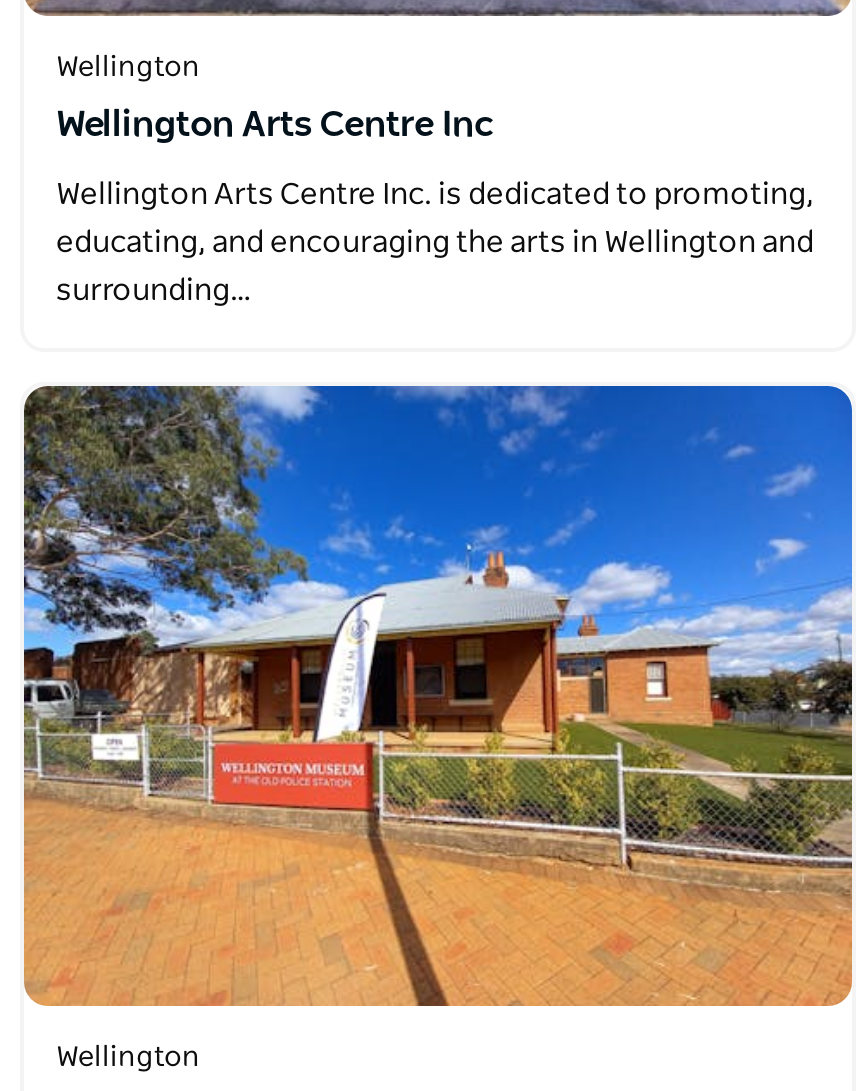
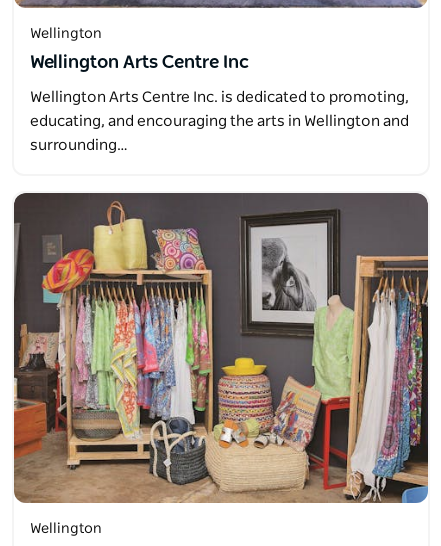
- [image]
+ [image]
